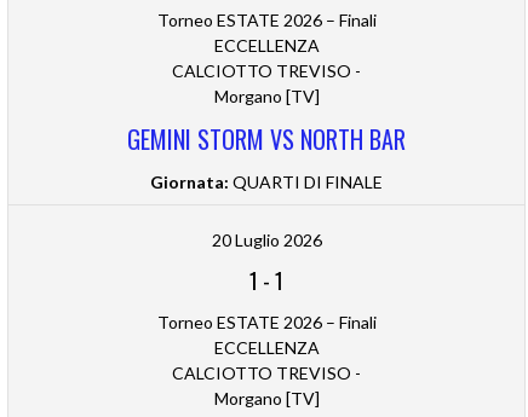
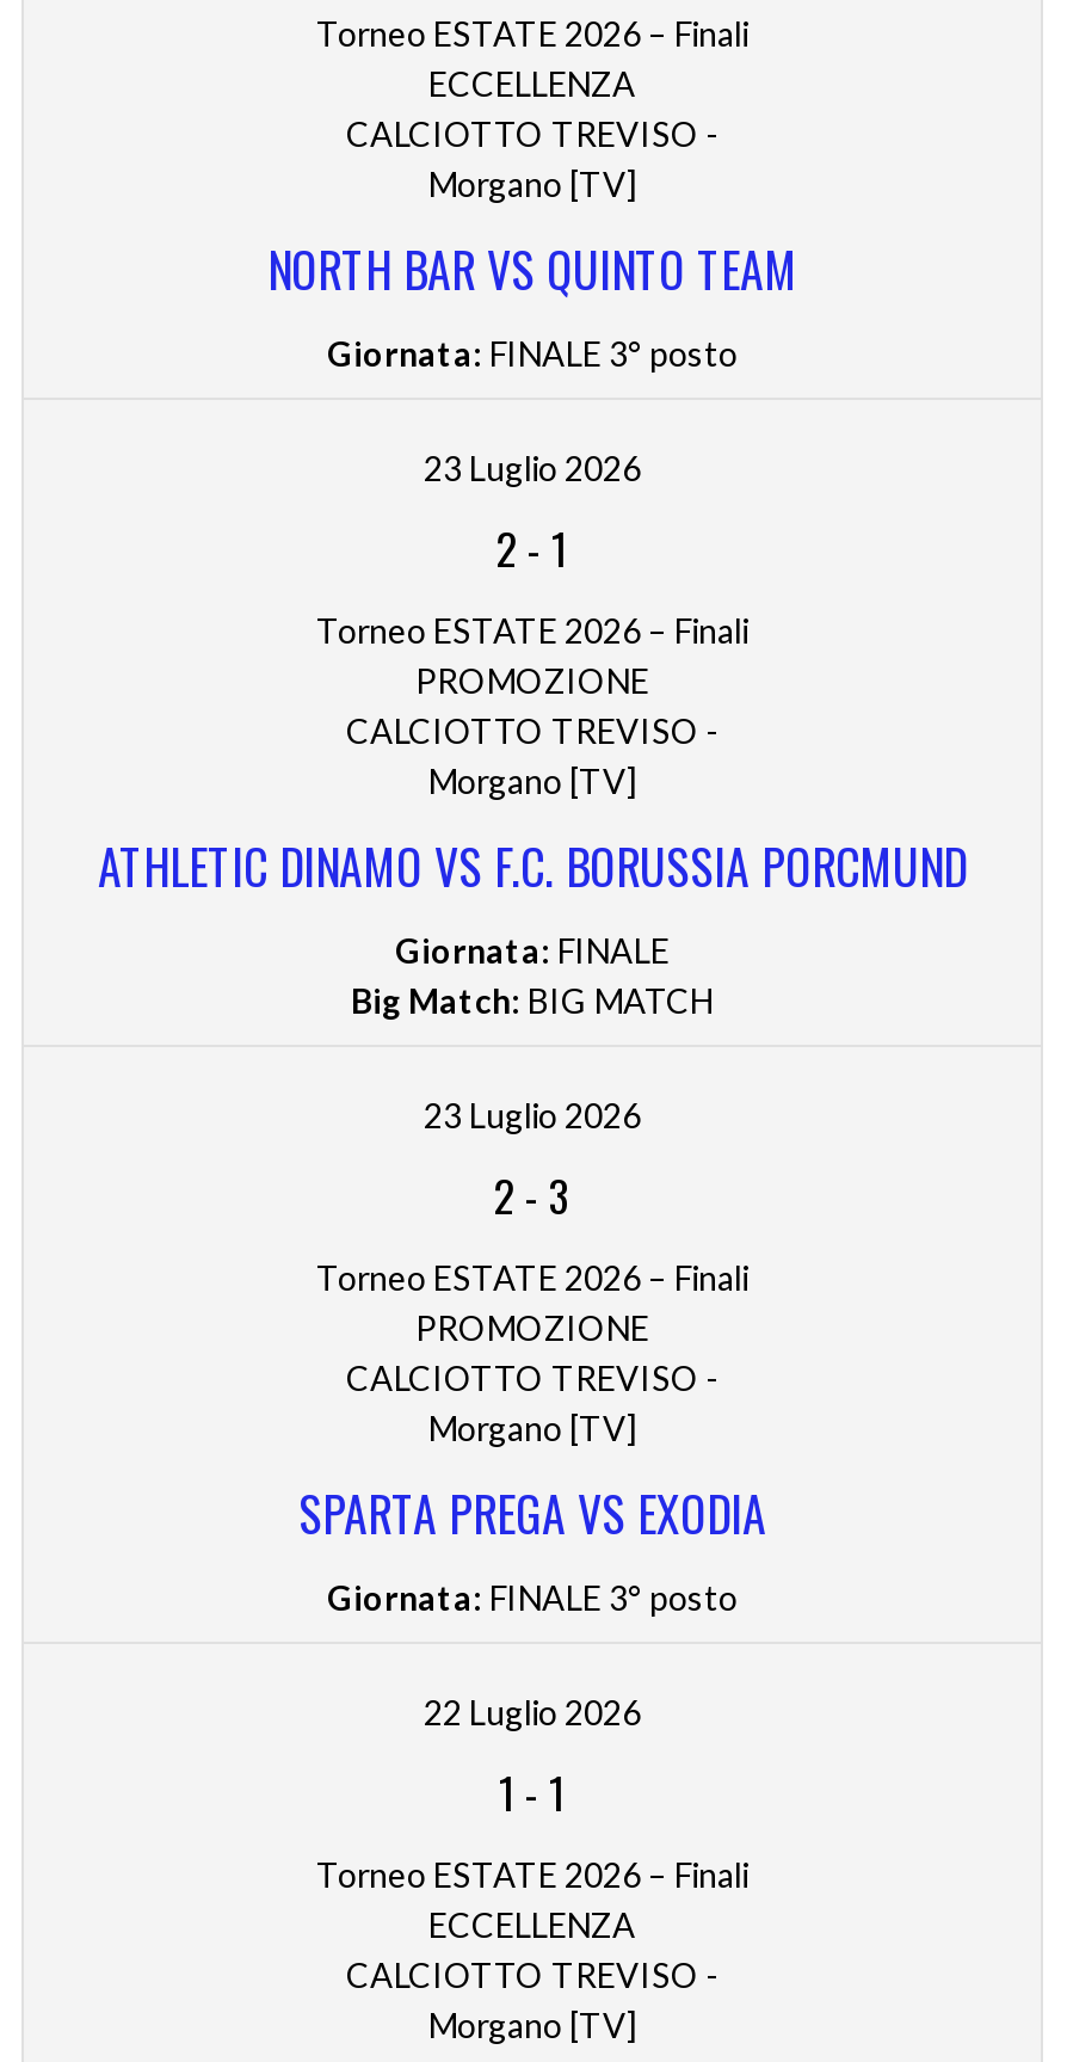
- GEMINI STORM VS NORTH BAR
- Giornata: QUARTI DI FINALE
- 20 Luglio 2026
+ NORTH BAR VS QUINTO TEAM
+ Giornata: FINALE 3° posto
+ 23 Luglio 2026
+ 2 - 1
+ Torneo ESTATE 2026 – Finali
+ PROMOZIONE
+ CALCIOTTO TREVISO -
+ Morgano [TV]
+ ATHLETIC DINAMO VS F.C. BORUSSIA PORCMUND
+ Giornata: FINALE
+ Big Match: BIG MATCH
+ 23 Luglio 2026
+ 2 - 3
+ Torneo ESTATE 2026 – Finali
+ PROMOZIONE
+ CALCIOTTO TREVISO -
+ Morgano [TV]
+ SPARTA PREGA VS EXODIA
+ Giornata: FINALE 3° posto
+ 22 Luglio 2026
